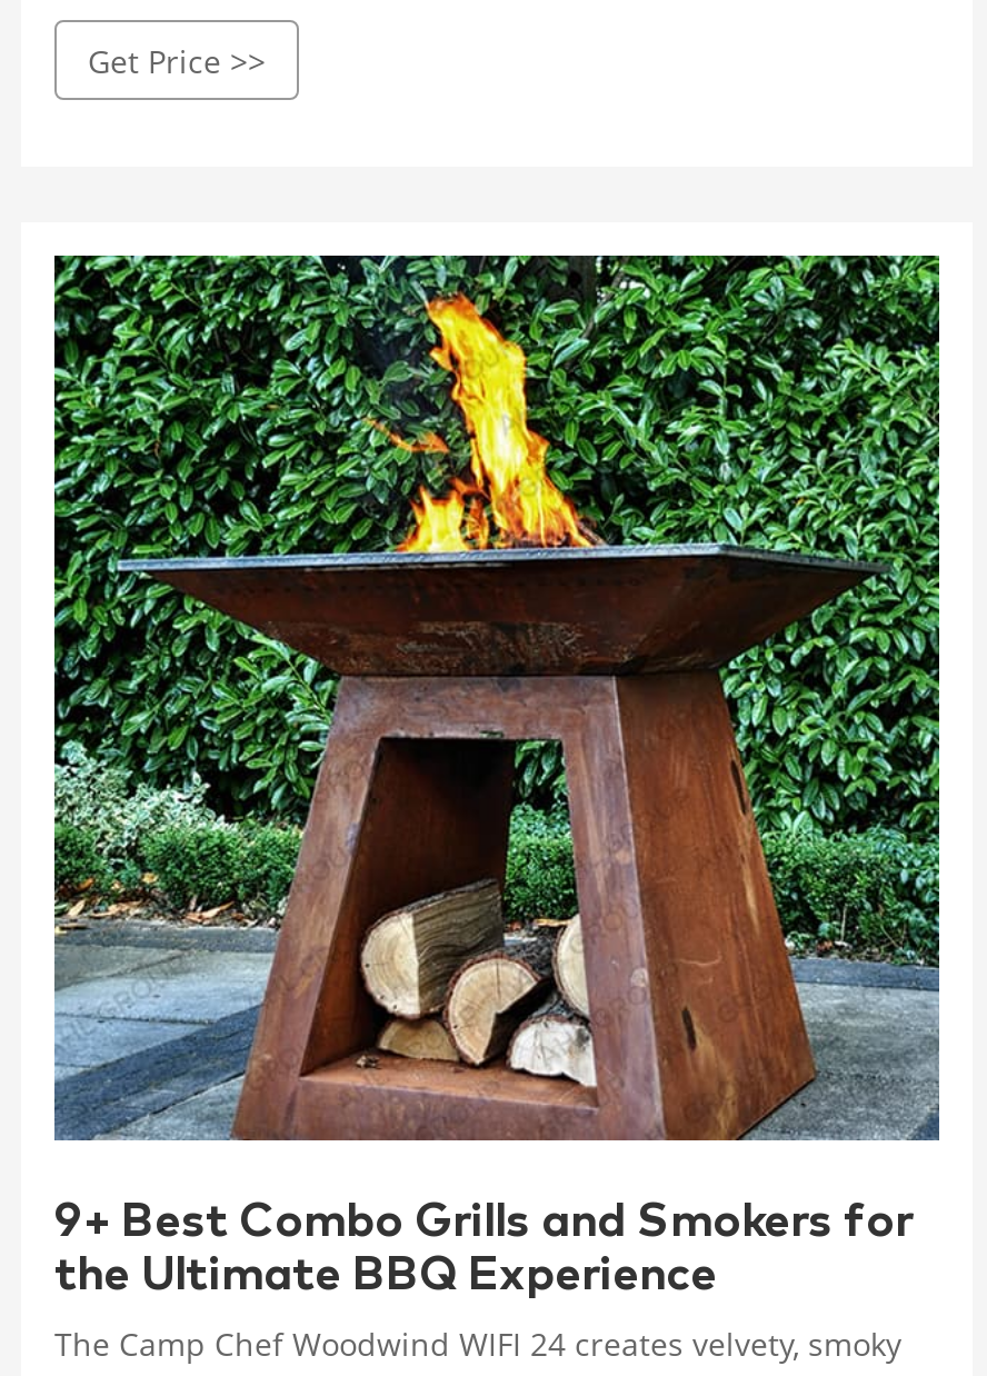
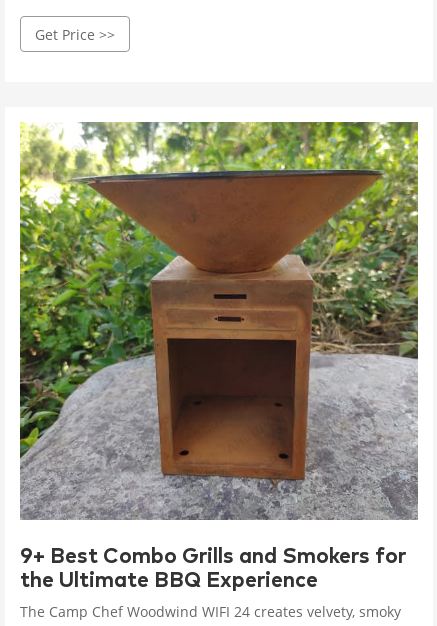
- [image]
+ [image]
